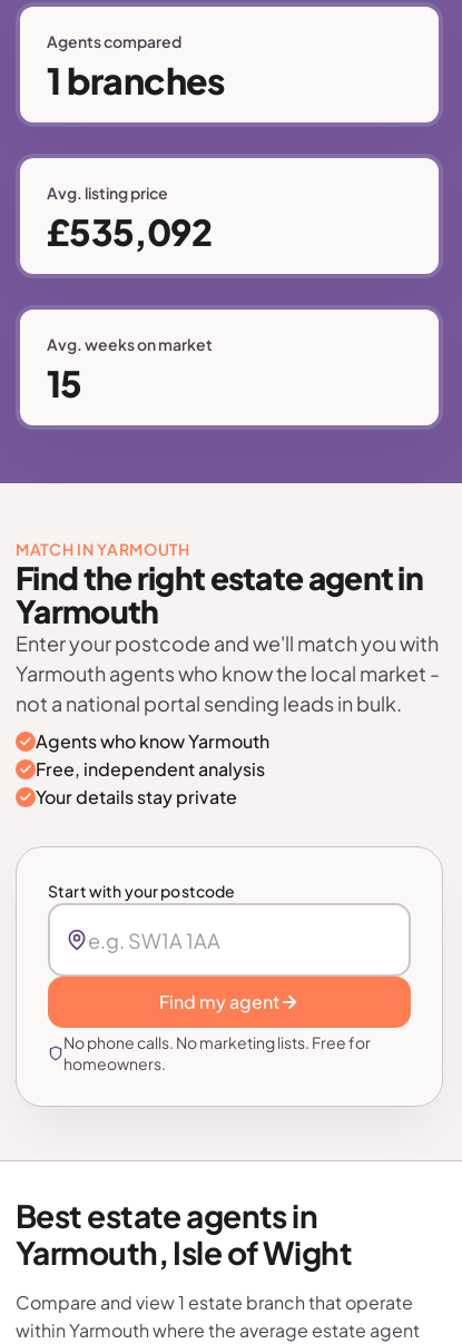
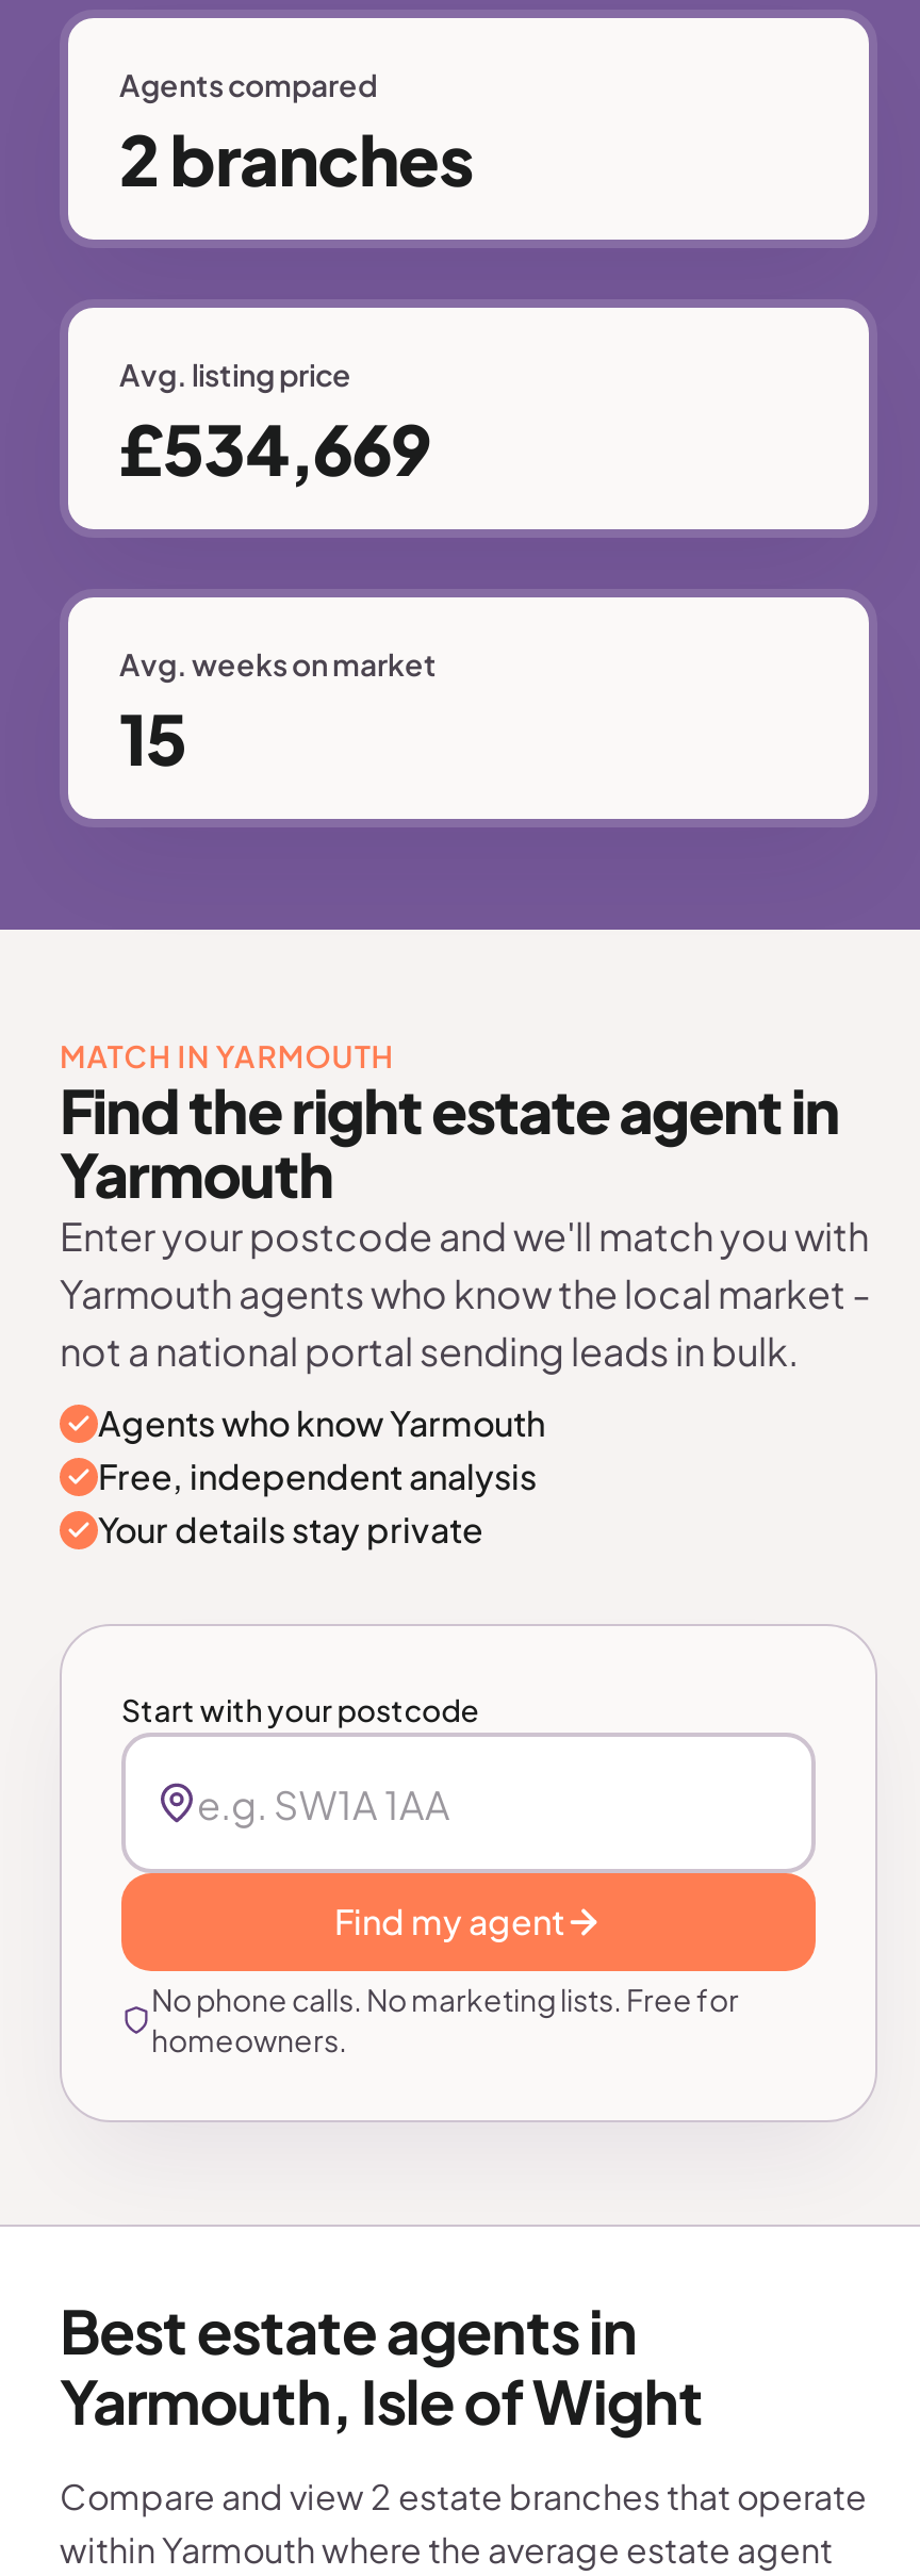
- 1 branches
+ 2 branches

- £535,092
+ £534,669

- Compare and view 1 estate branch that operate
+ Compare and view 2 estate branches that operate
